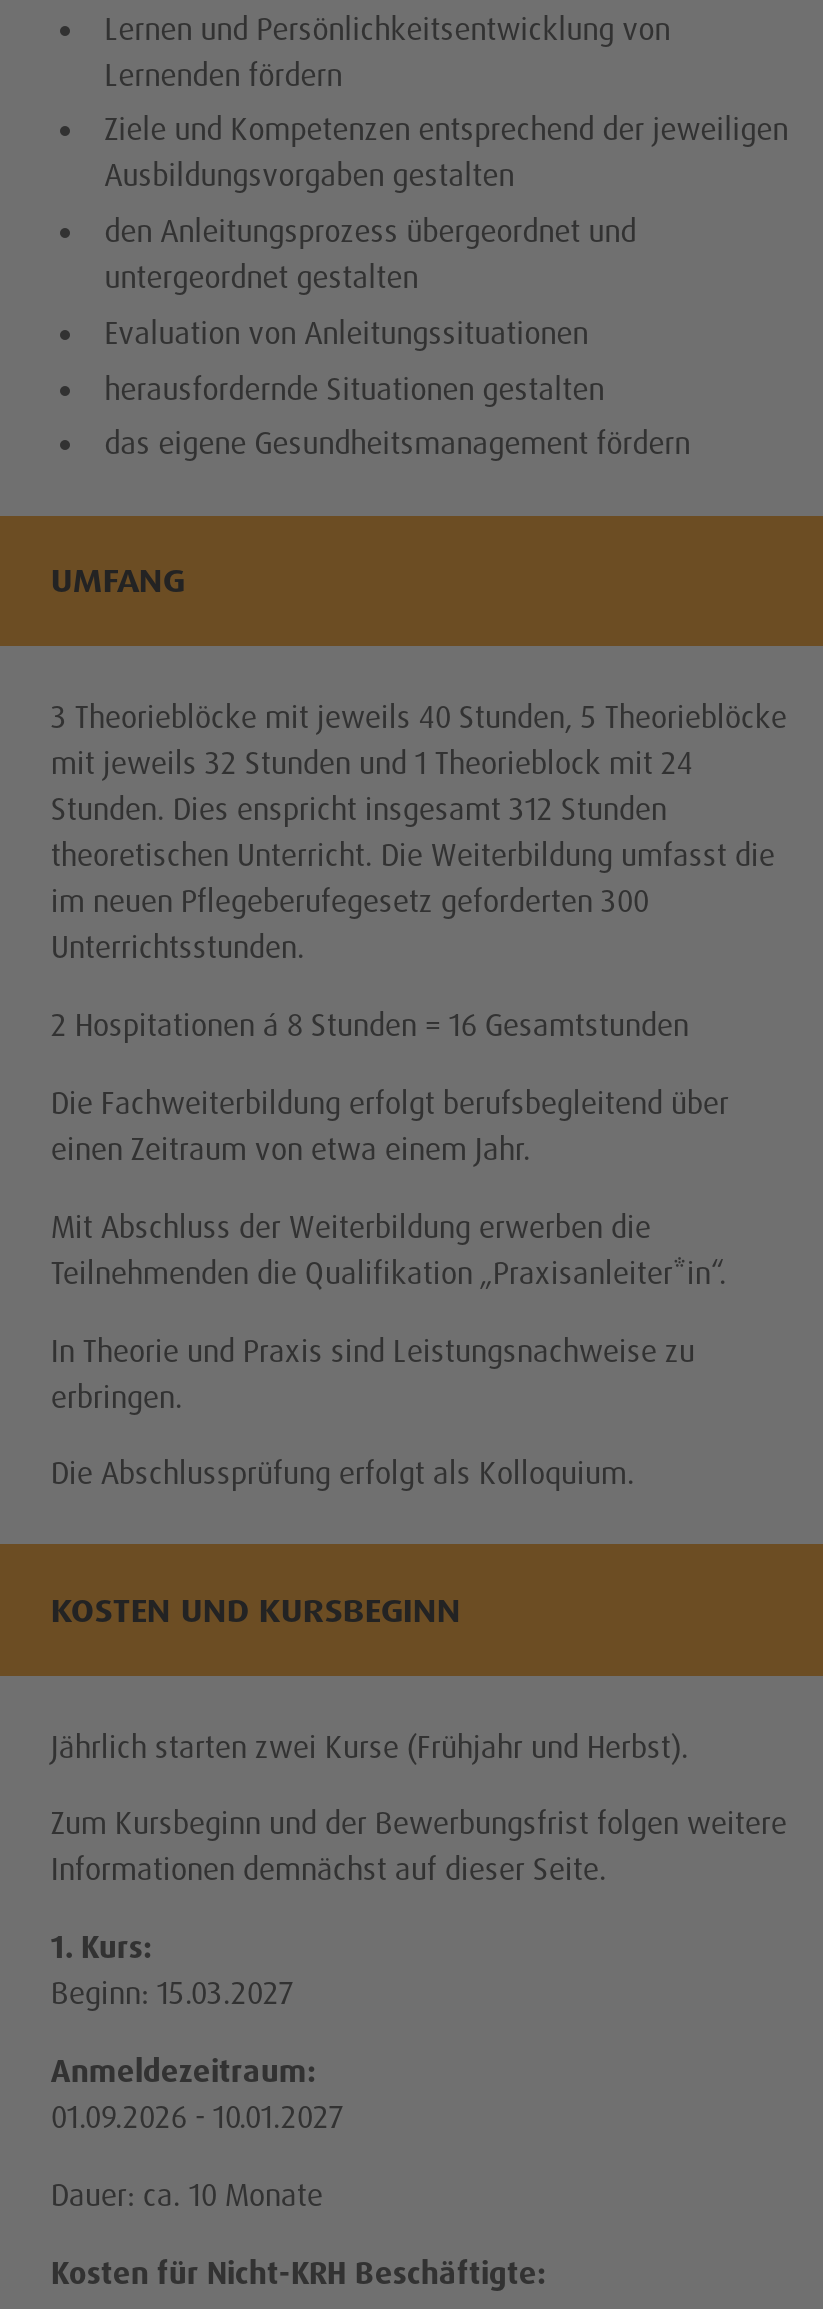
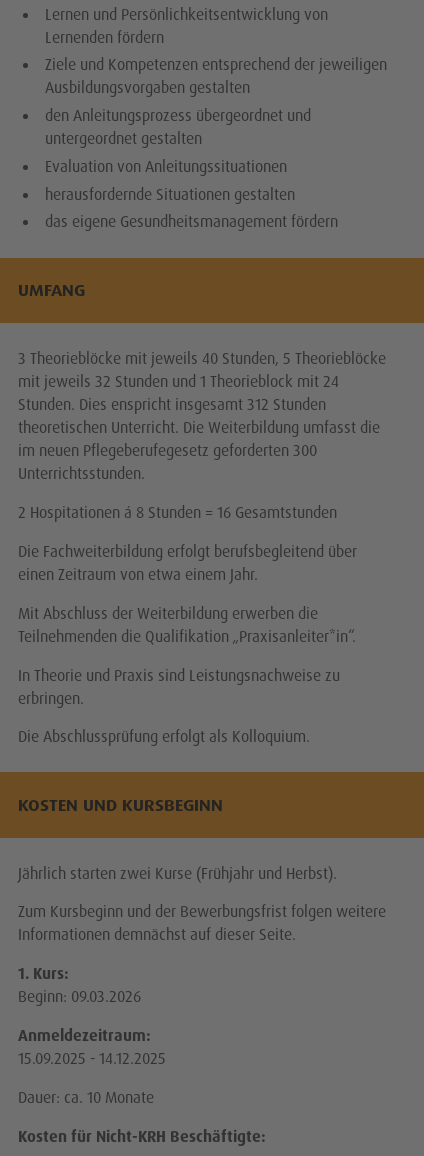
- Beginn: 15.03.2027
+ Beginn: 09.03.2026

- 01.09.2026 - 10.01.2027
+ 15.09.2025 - 14.12.2025
